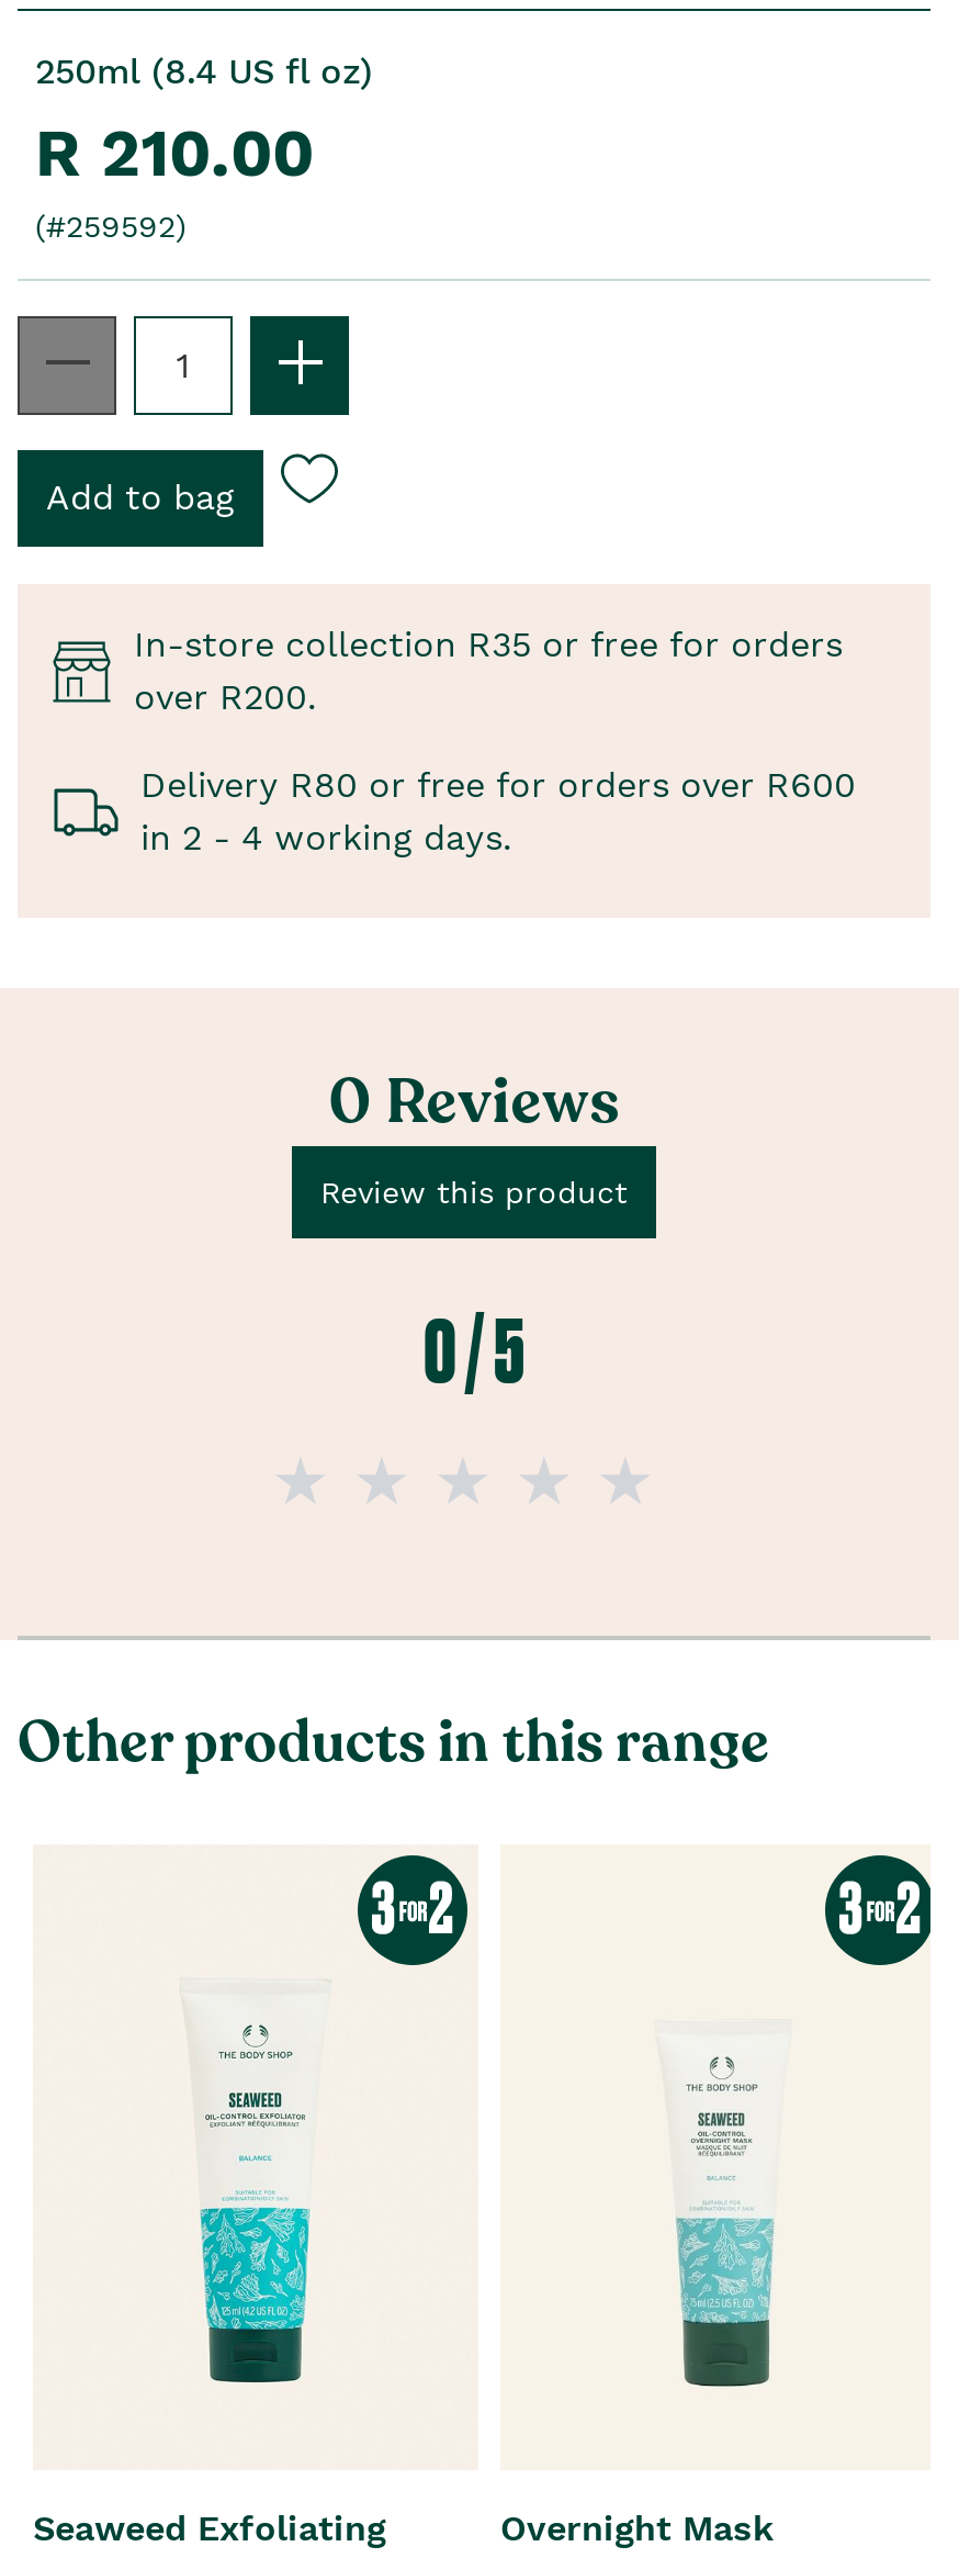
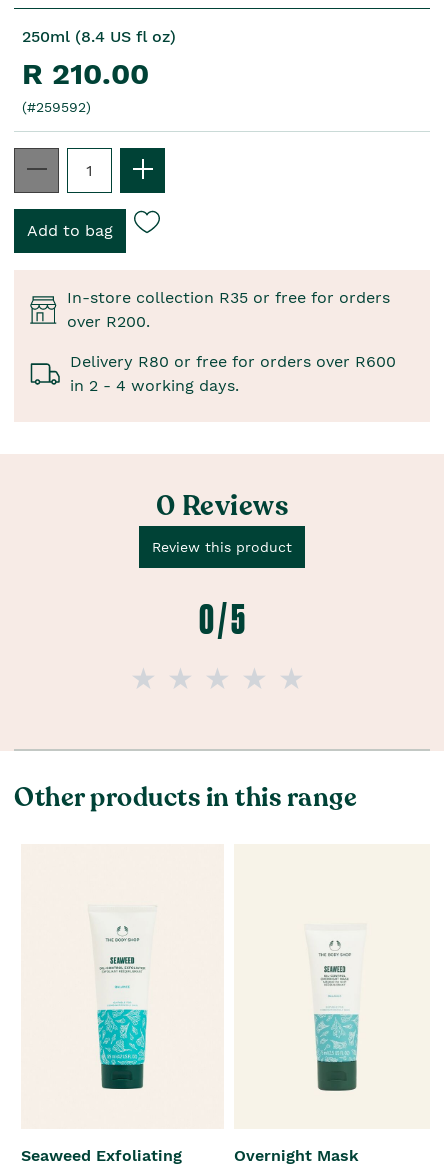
- [image]

- [image]
